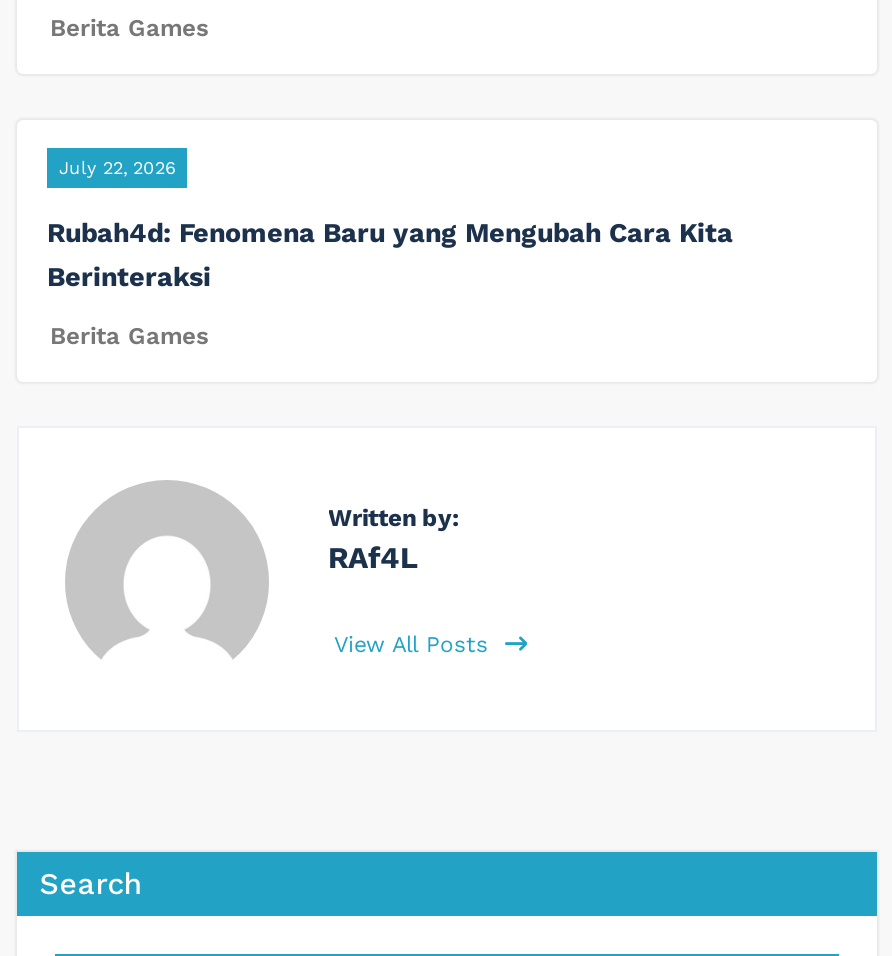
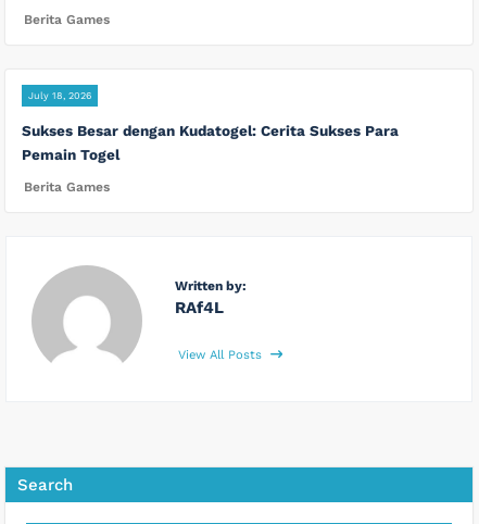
- July 22, 2026
+ July 18, 2026

- Rubah4d: Fenomena Baru yang Mengubah Cara Kita
- Berinteraksi
+ Sukses Besar dengan Kudatogel: Cerita Sukses Para
+ Pemain Togel
